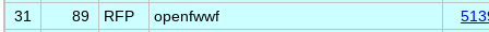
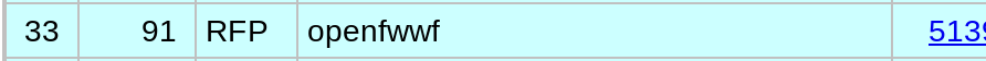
- 31
+ 33

- 89 RFP
+ 91 RFP
